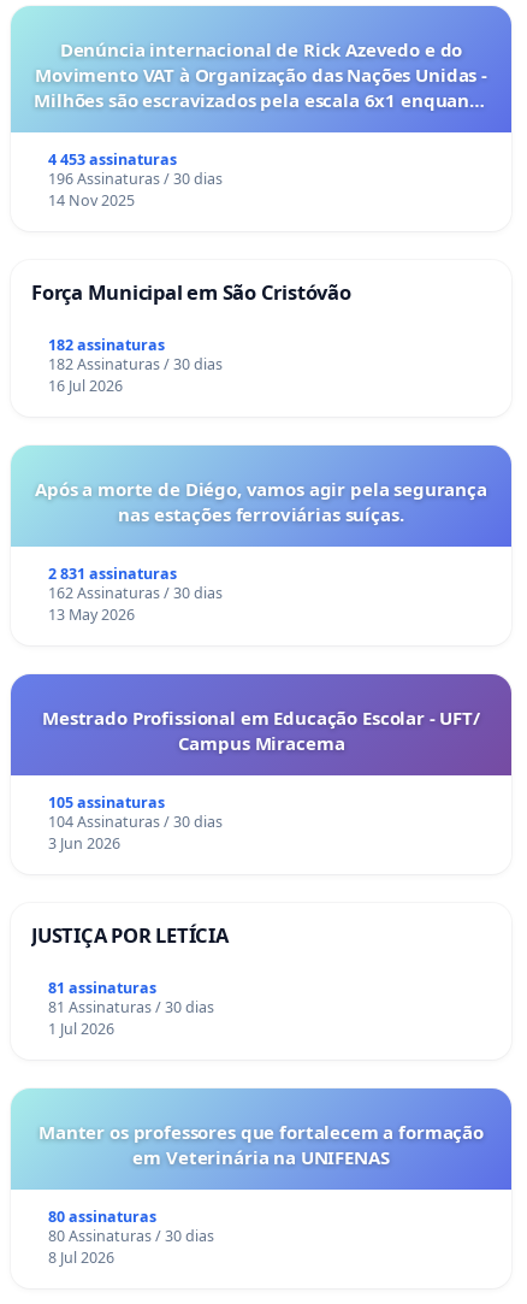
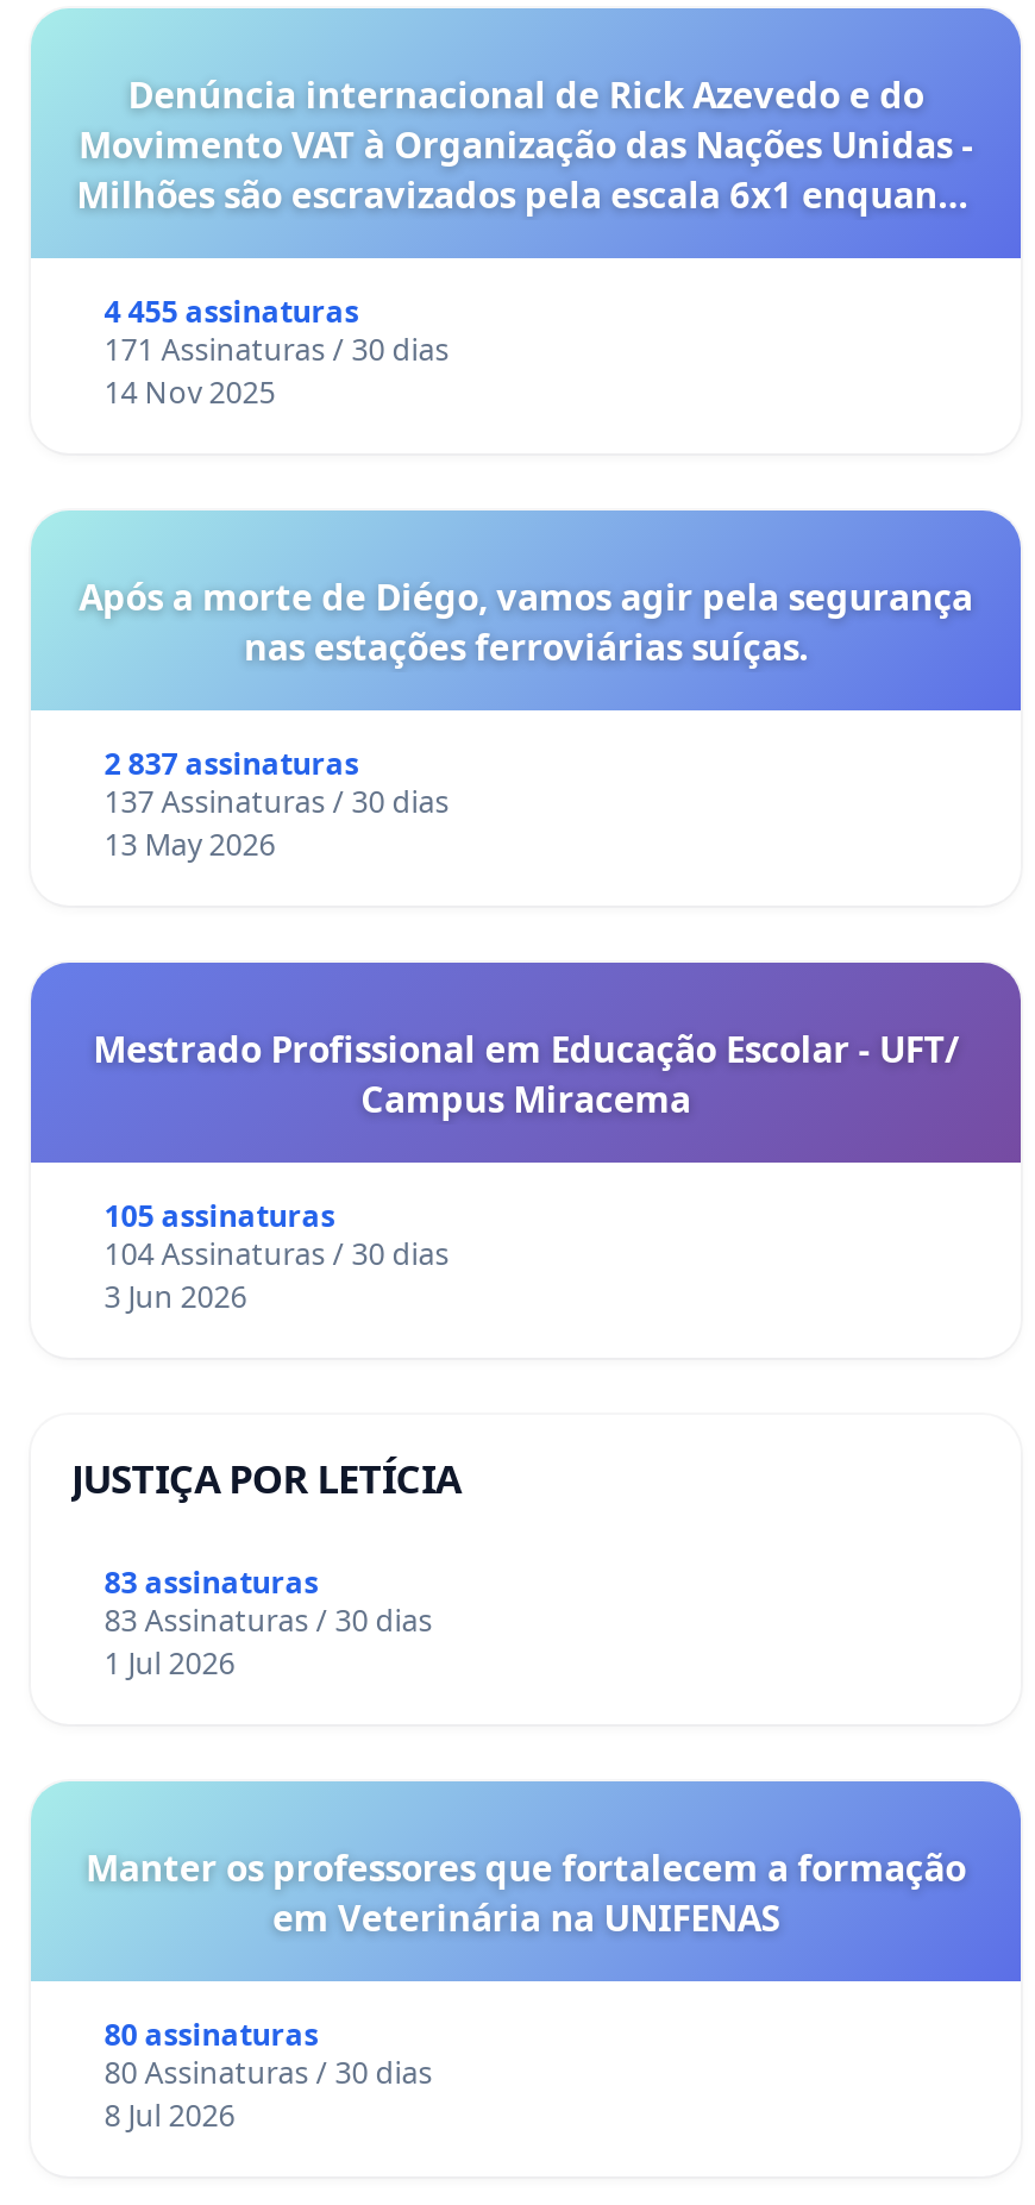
- 4 453 assinaturas
+ 4 455 assinaturas

- 196 Assinaturas / 30 dias
+ 171 Assinaturas / 30 dias

- Força Municipal em São Cristóvão
- 182 assinaturas
- 182 Assinaturas / 30 dias
- 16 Jul 2026

- 2 831 assinaturas
+ 2 837 assinaturas

- 162 Assinaturas / 30 dias
+ 137 Assinaturas / 30 dias

- 81 assinaturas
+ 83 assinaturas

- 81 Assinaturas / 30 dias
+ 83 Assinaturas / 30 dias
